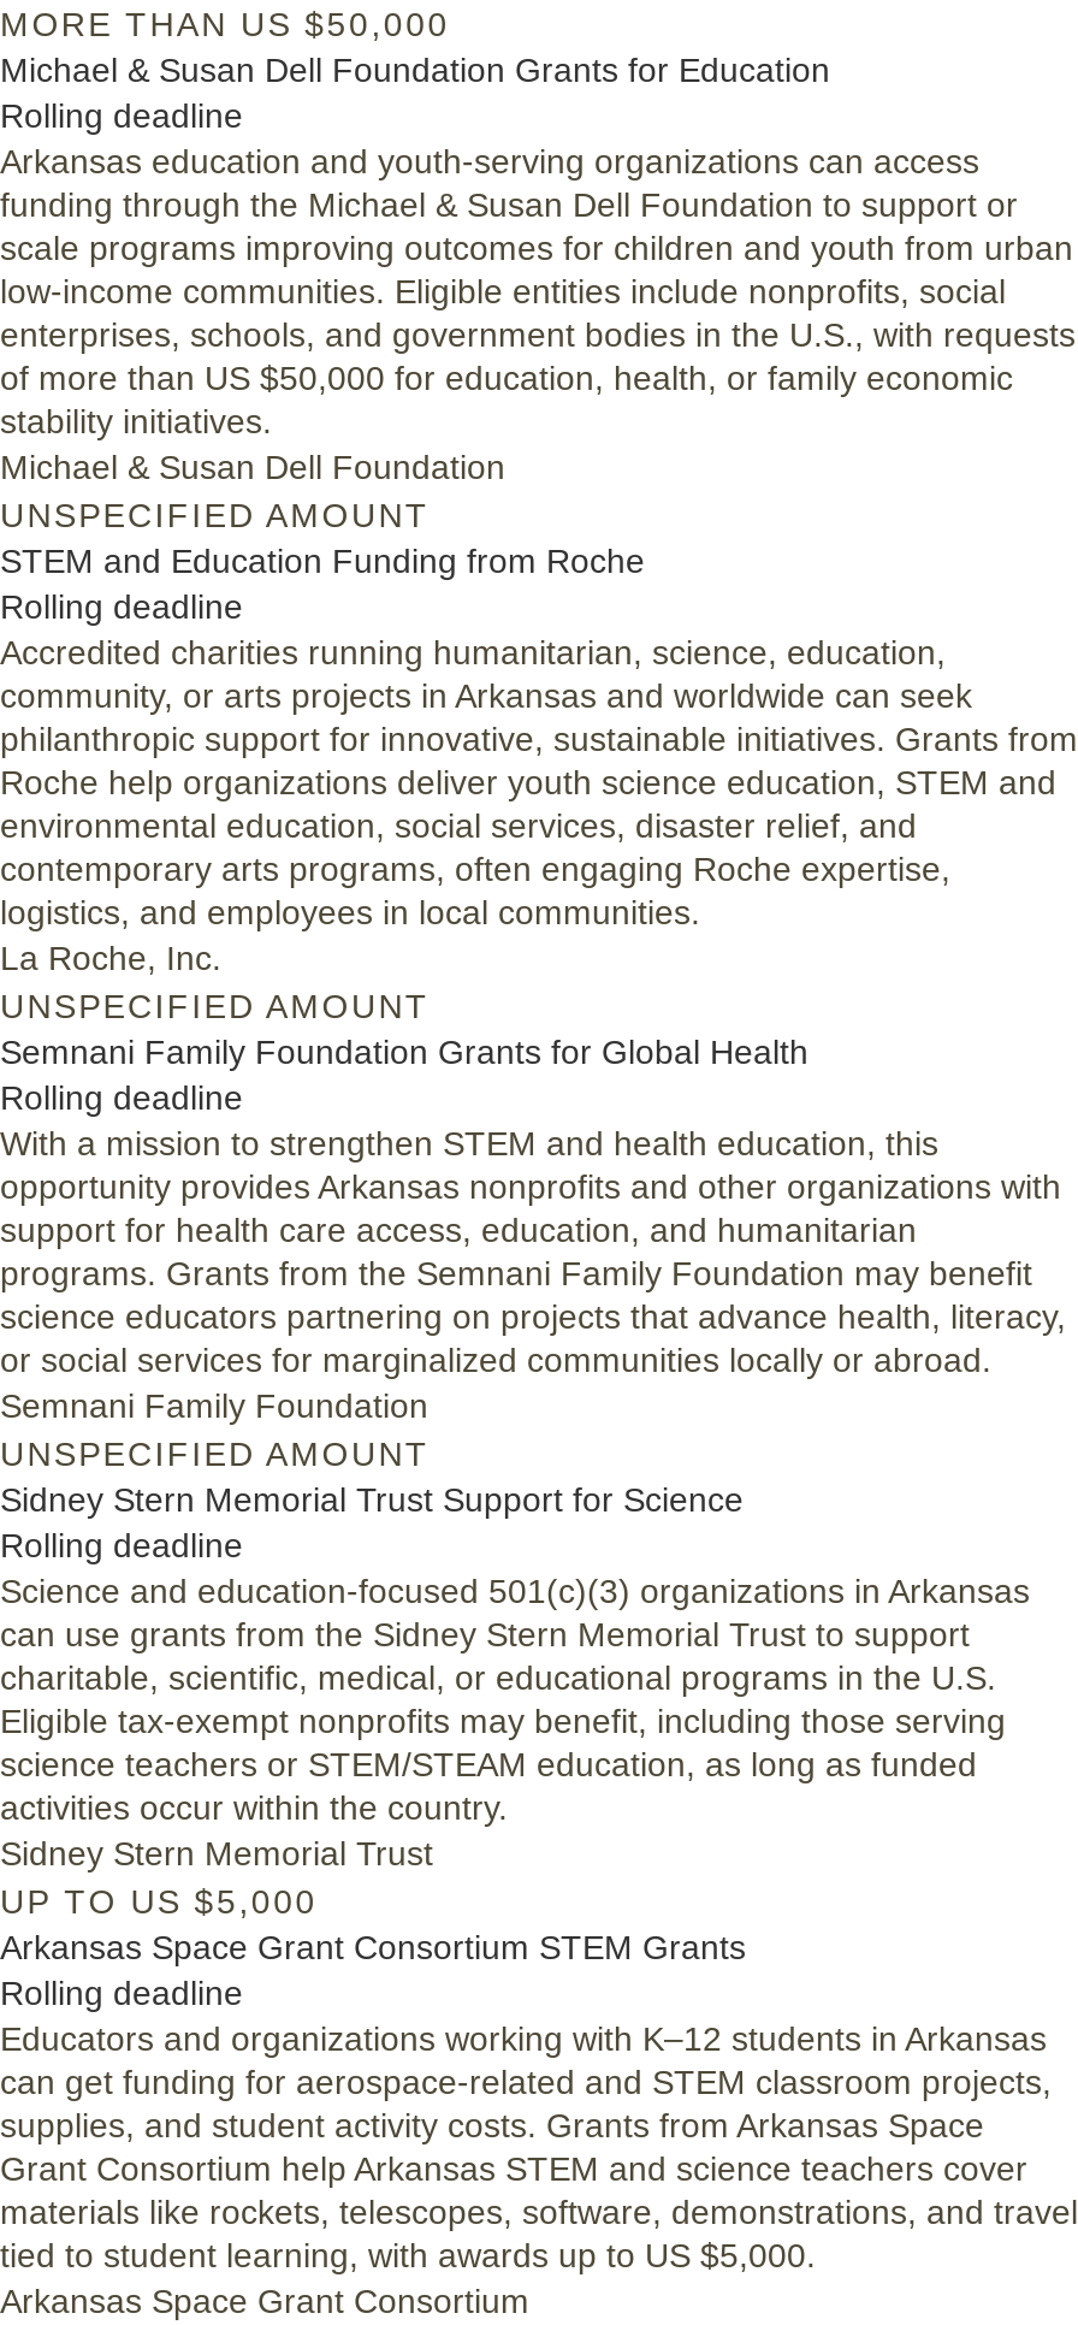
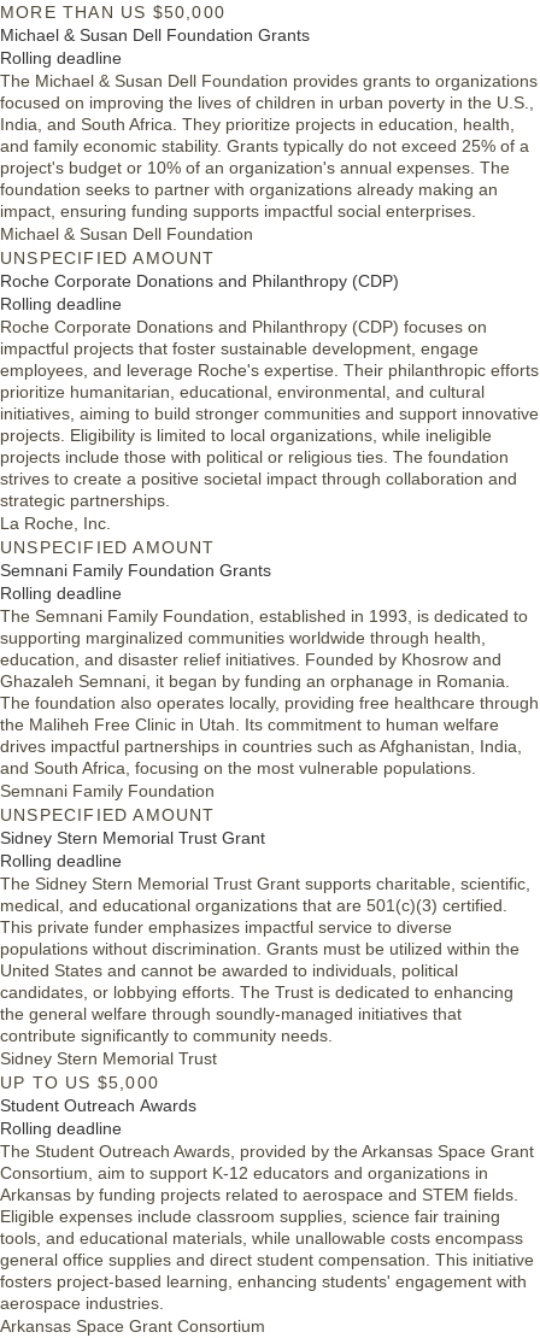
- Michael & Susan Dell Foundation Grants for Education
+ Michael & Susan Dell Foundation Grants

- Arkansas education and youth-serving organizations can access
- funding through the Michael & Susan Dell Foundation to support or
- scale programs improving outcomes for children and youth from urban
- low-income communities. Eligible entities include nonprofits, social
- enterprises, schools, and government bodies in the U.S., with requests
- of more than US $50,000 for education, health, or family economic
- stability initiatives.
+ The Michael & Susan Dell Foundation provides grants to organizations
+ focused on improving the lives of children in urban poverty in the U.S.,
+ India, and South Africa. They prioritize projects in education, health,
+ and family economic stability. Grants typically do not exceed 25% of a
+ project's budget or 10% of an organization's annual expenses. The
+ foundation seeks to partner with organizations already making an
+ impact, ensuring funding supports impactful social enterprises.

- STEM and Education Funding from Roche
+ Roche Corporate Donations and Philanthropy (CDP)

- Accredited charities running humanitarian, science, education,
- community, or arts projects in Arkansas and worldwide can seek
- philanthropic support for innovative, sustainable initiatives. Grants from
- Roche help organizations deliver youth science education, STEM and
- environmental education, social services, disaster relief, and
- contemporary arts programs, often engaging Roche expertise,
- logistics, and employees in local communities.
+ Roche Corporate Donations and Philanthropy (CDP) focuses on
+ impactful projects that foster sustainable development, engage
+ employees, and leverage Roche's expertise. Their philanthropic efforts
+ prioritize humanitarian, educational, environmental, and cultural
+ initiatives, aiming to build stronger communities and support innovative
+ projects. Eligibility is limited to local organizations, while ineligible
+ projects include those with political or religious ties. The foundation
+ strives to create a positive societal impact through collaboration and
+ strategic partnerships.

- Semnani Family Foundation Grants for Global Health
+ Semnani Family Foundation Grants

- With a mission to strengthen STEM and health education, this
- opportunity provides Arkansas nonprofits and other organizations with
- support for health care access, education, and humanitarian
- programs. Grants from the Semnani Family Foundation may benefit
- science educators partnering on projects that advance health, literacy,
- or social services for marginalized communities locally or abroad.
+ The Semnani Family Foundation, established in 1993, is dedicated to
+ supporting marginalized communities worldwide through health,
+ education, and disaster relief initiatives. Founded by Khosrow and
+ Ghazaleh Semnani, it began by funding an orphanage in Romania.
+ The foundation also operates locally, providing free healthcare through
+ the Maliheh Free Clinic in Utah. Its commitment to human welfare
+ drives impactful partnerships in countries such as Afghanistan, India,
+ and South Africa, focusing on the most vulnerable populations.

- Sidney Stern Memorial Trust Support for Science
+ Sidney Stern Memorial Trust Grant

- Science and education-focused 501(c)(3) organizations in Arkansas
- can use grants from the Sidney Stern Memorial Trust to support
- charitable, scientific, medical, or educational programs in the U.S.
- Eligible tax-exempt nonprofits may benefit, including those serving
- science teachers or STEM/STEAM education, as long as funded
- activities occur within the country.
+ The Sidney Stern Memorial Trust Grant supports charitable, scientific,
+ medical, and educational organizations that are 501(c)(3) certified.
+ This private funder emphasizes impactful service to diverse
+ populations without discrimination. Grants must be utilized within the
+ United States and cannot be awarded to individuals, political
+ candidates, or lobbying efforts. The Trust is dedicated to enhancing
+ the general welfare through soundly-managed initiatives that
+ contribute significantly to community needs.

- Arkansas Space Grant Consortium STEM Grants
+ Student Outreach Awards

- Educators and organizations working with K–12 students in Arkansas
- can get funding for aerospace-related and STEM classroom projects,
- supplies, and student activity costs. Grants from Arkansas Space
- Grant Consortium help Arkansas STEM and science teachers cover
- materials like rockets, telescopes, software, demonstrations, and travel
- tied to student learning, with awards up to US $5,000.
+ The Student Outreach Awards, provided by the Arkansas Space Grant
+ Consortium, aim to support K-12 educators and organizations in
+ Arkansas by funding projects related to aerospace and STEM fields.
+ Eligible expenses include classroom supplies, science fair training
+ tools, and educational materials, while unallowable costs encompass
+ general office supplies and direct student compensation. This initiative
+ fosters project-based learning, enhancing students' engagement with
+ aerospace industries.
